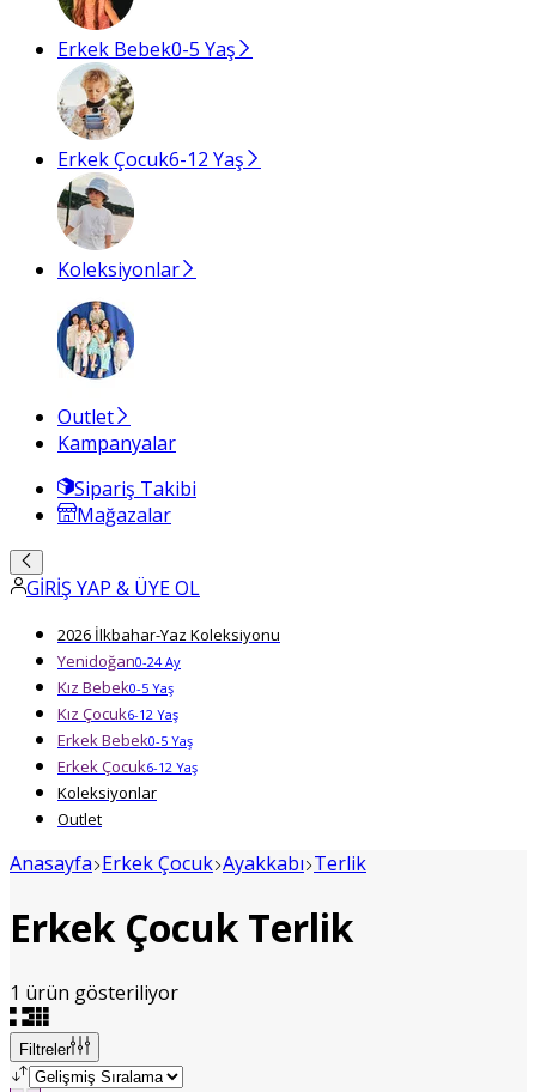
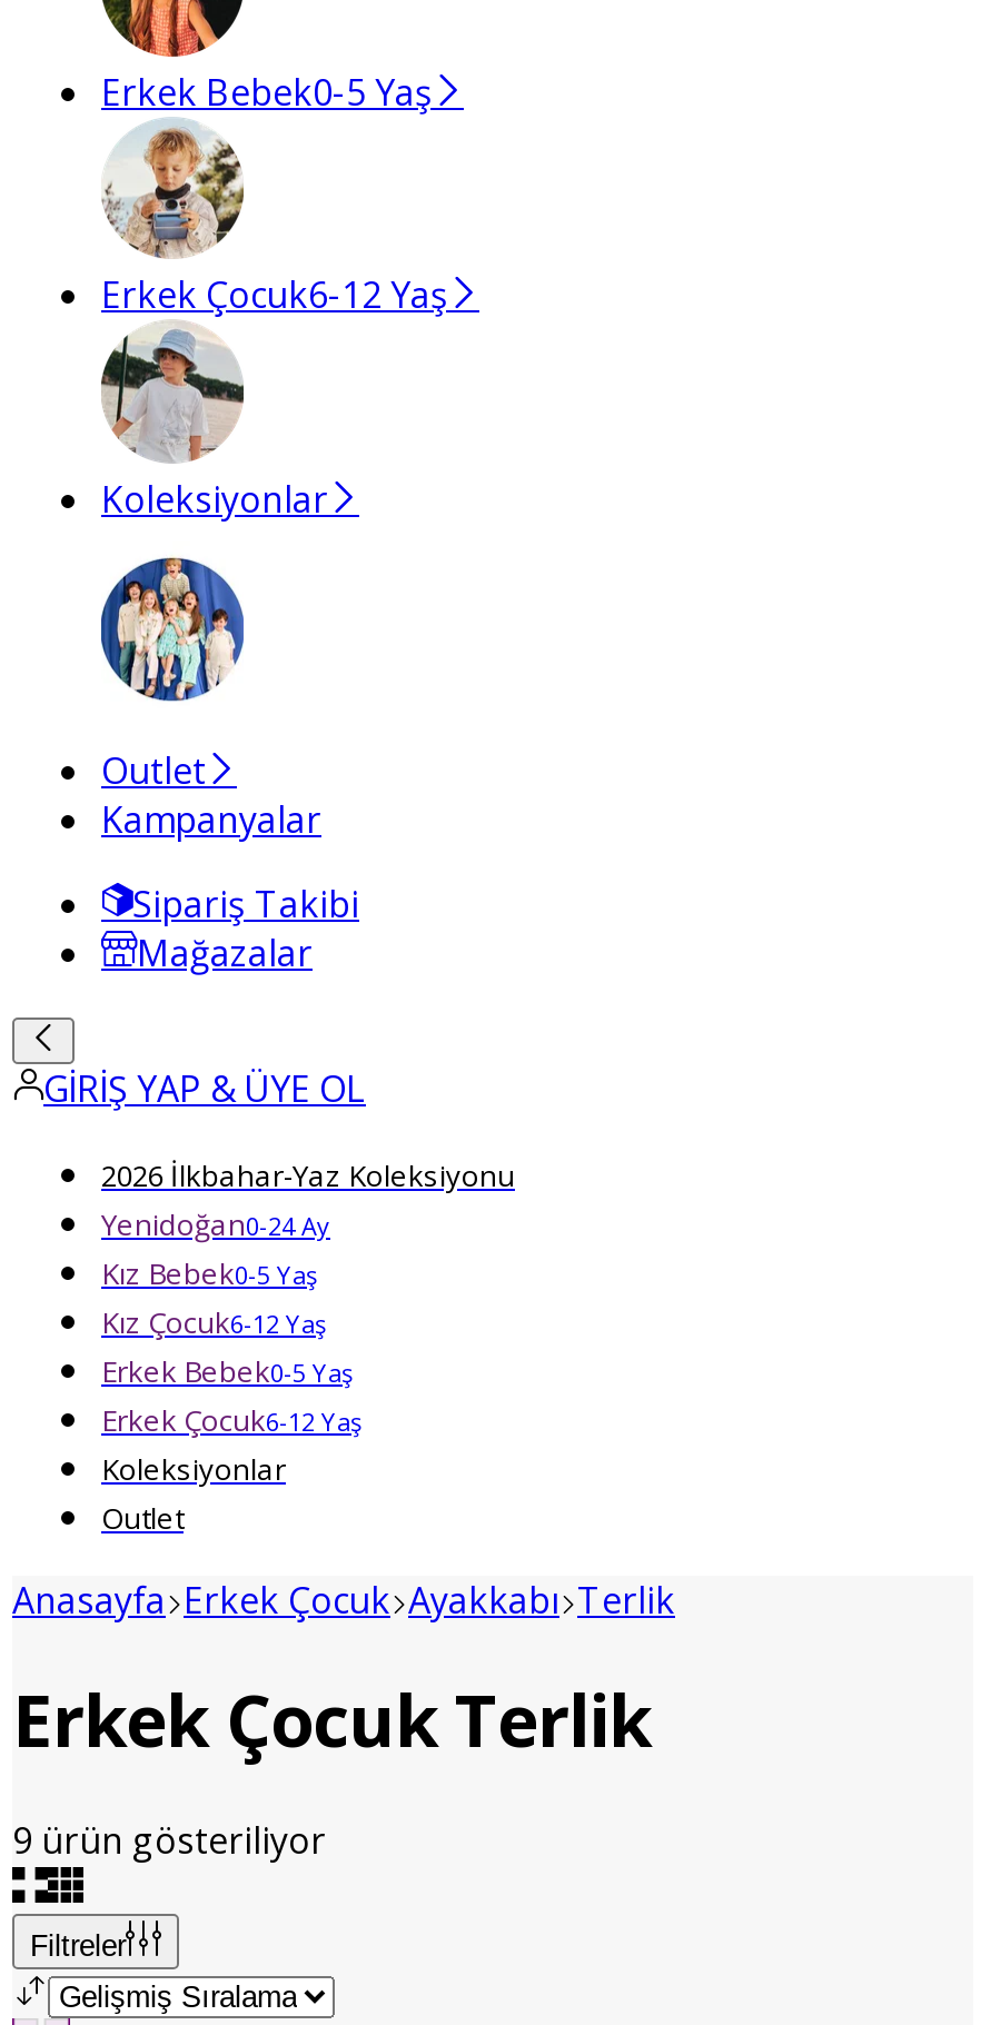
- 1 ürün gösteriliyor
+ 9 ürün gösteriliyor
